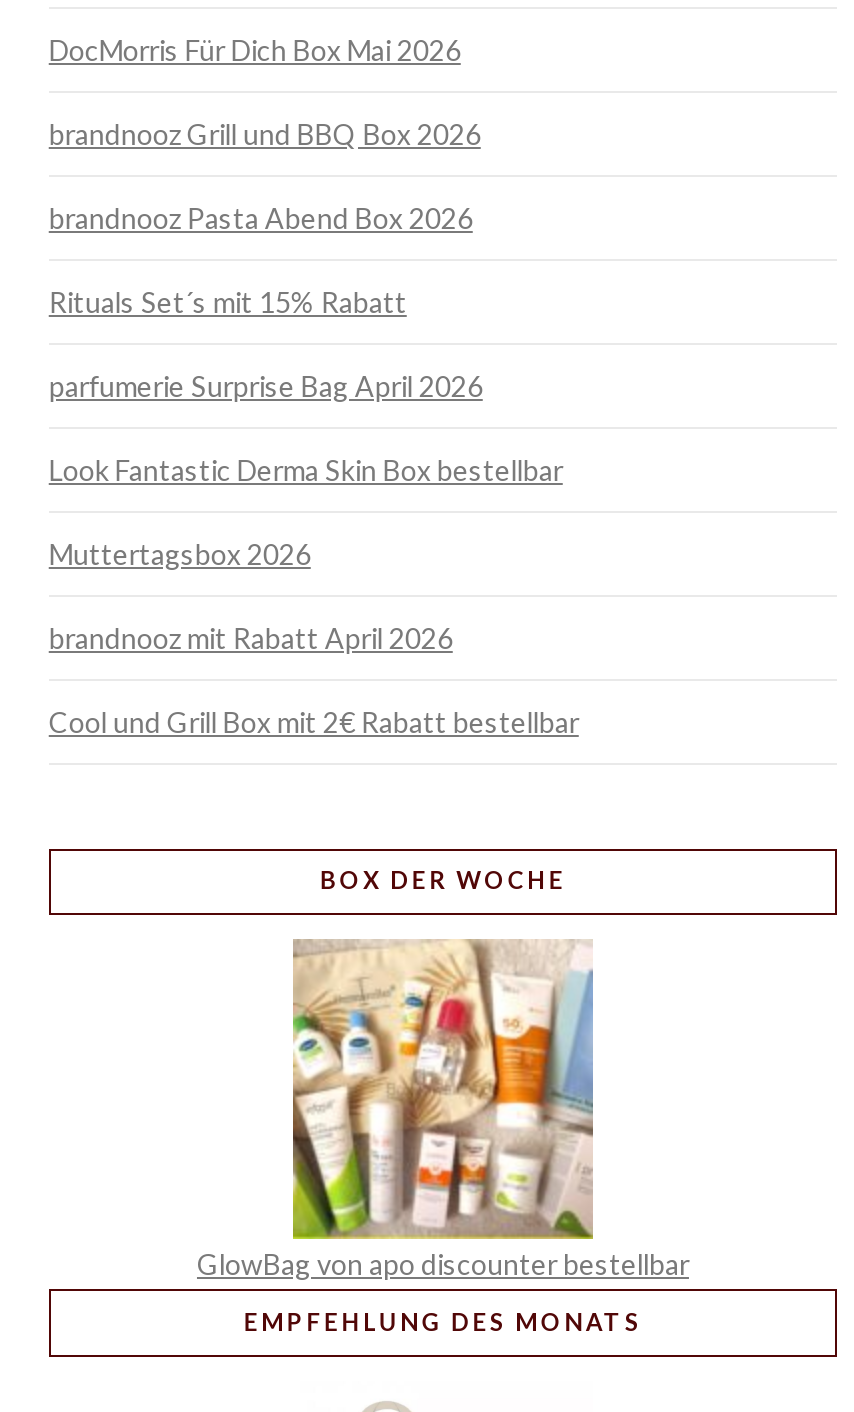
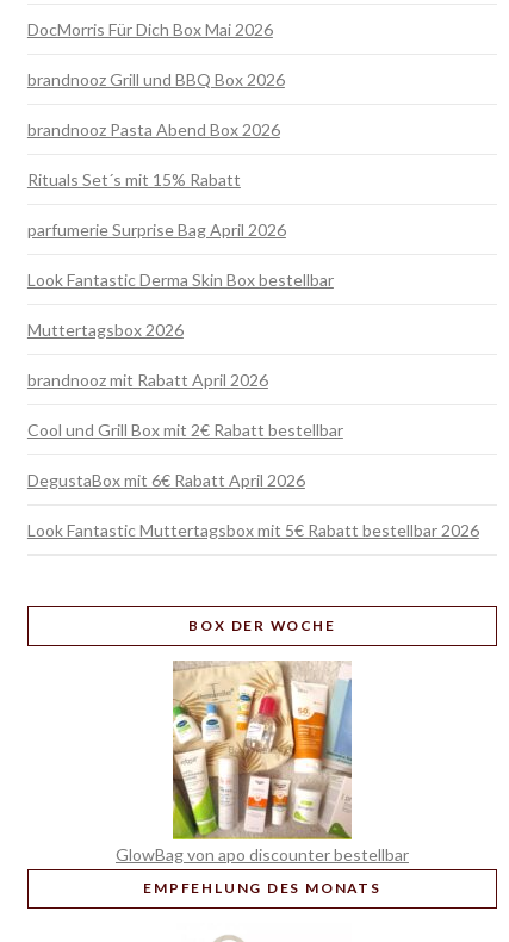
+ DegustaBox mit 6€ Rabatt April 2026
+ Look Fantastic Muttertagsbox mit 5€ Rabatt bestellbar 2026
